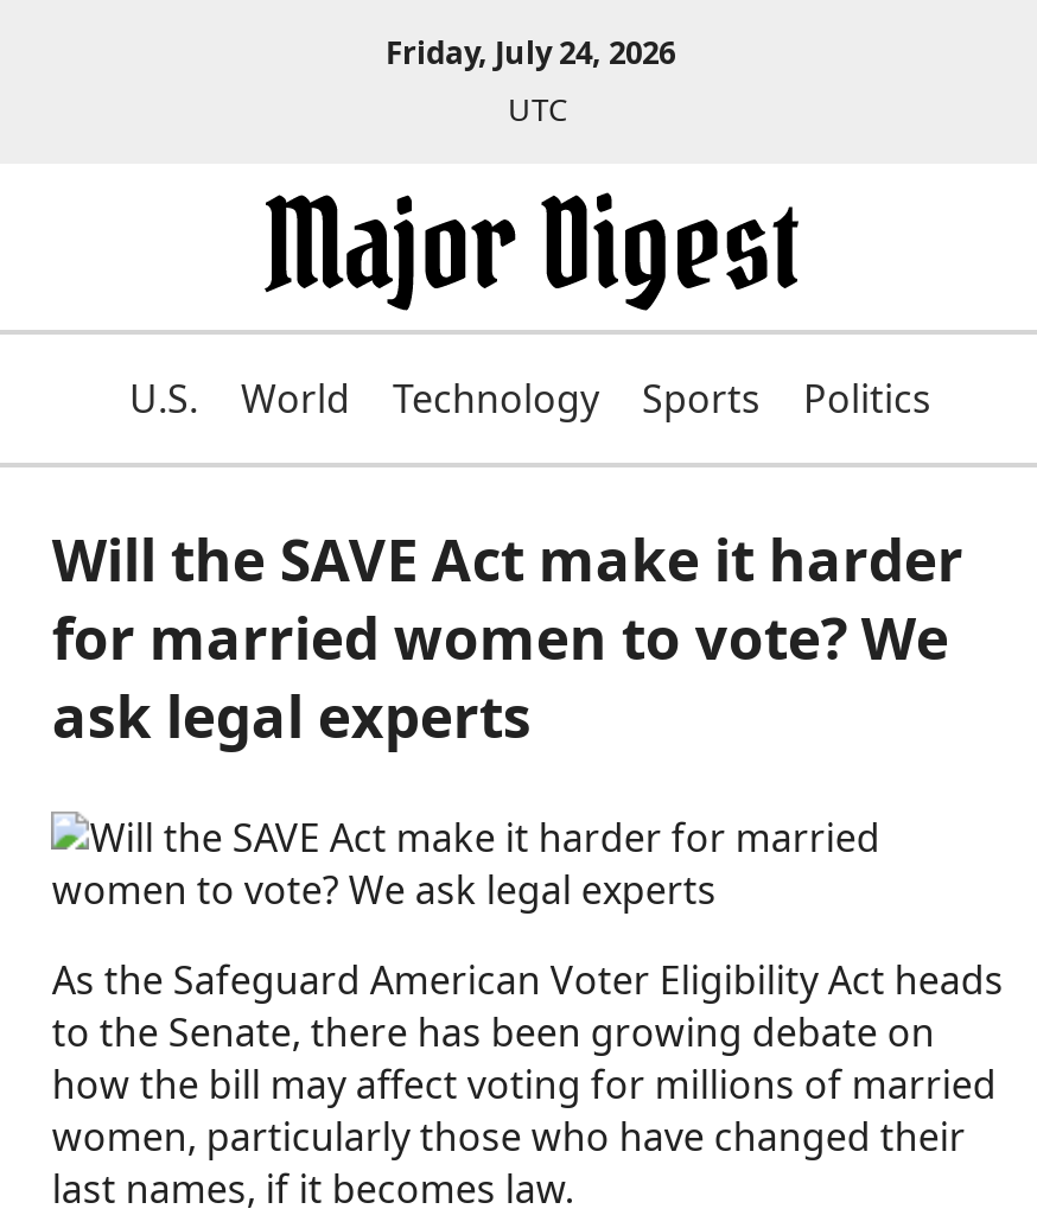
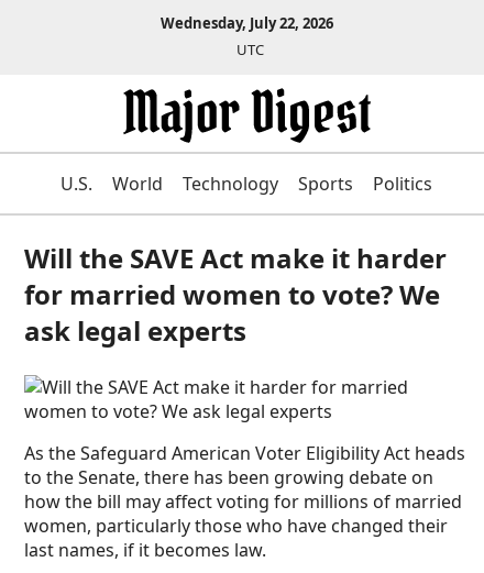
- Friday, July 24, 2026
+ Wednesday, July 22, 2026
